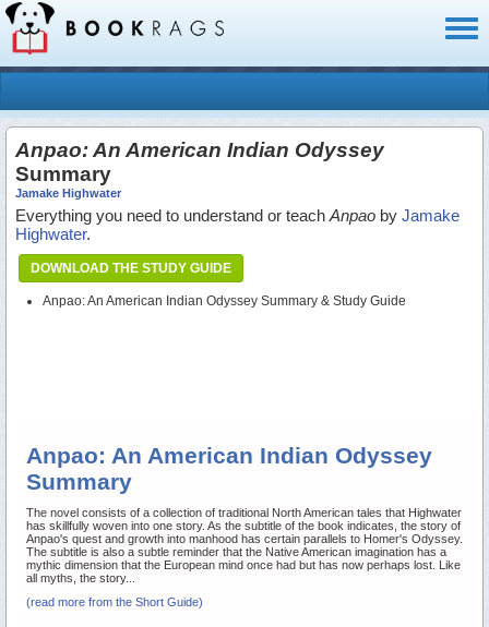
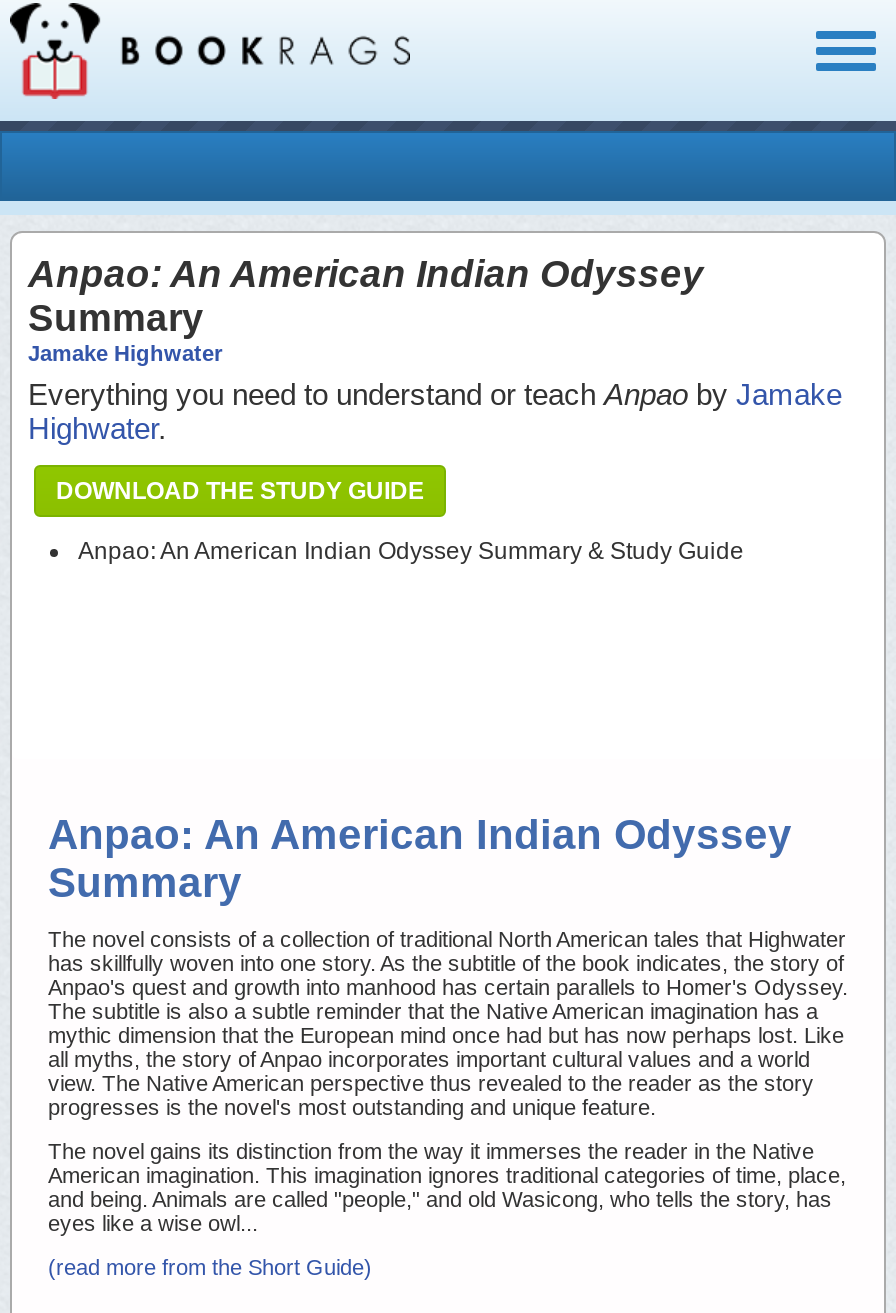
- all myths, the story...
+ all myths, the story of Anpao incorporates important cultural values and a world
+ view. The Native American perspective thus revealed to the reader as the story
+ progresses is the novel's most outstanding and unique feature.
+ The novel gains its distinction from the way it immerses the reader in the Native
+ American imagination. This imagination ignores traditional categories of time, place,
+ and being. Animals are called "people," and old Wasicong, who tells the story, has
+ eyes like a wise owl...
